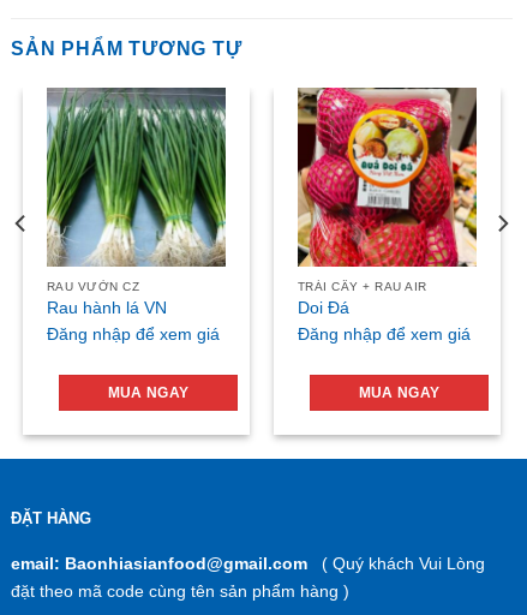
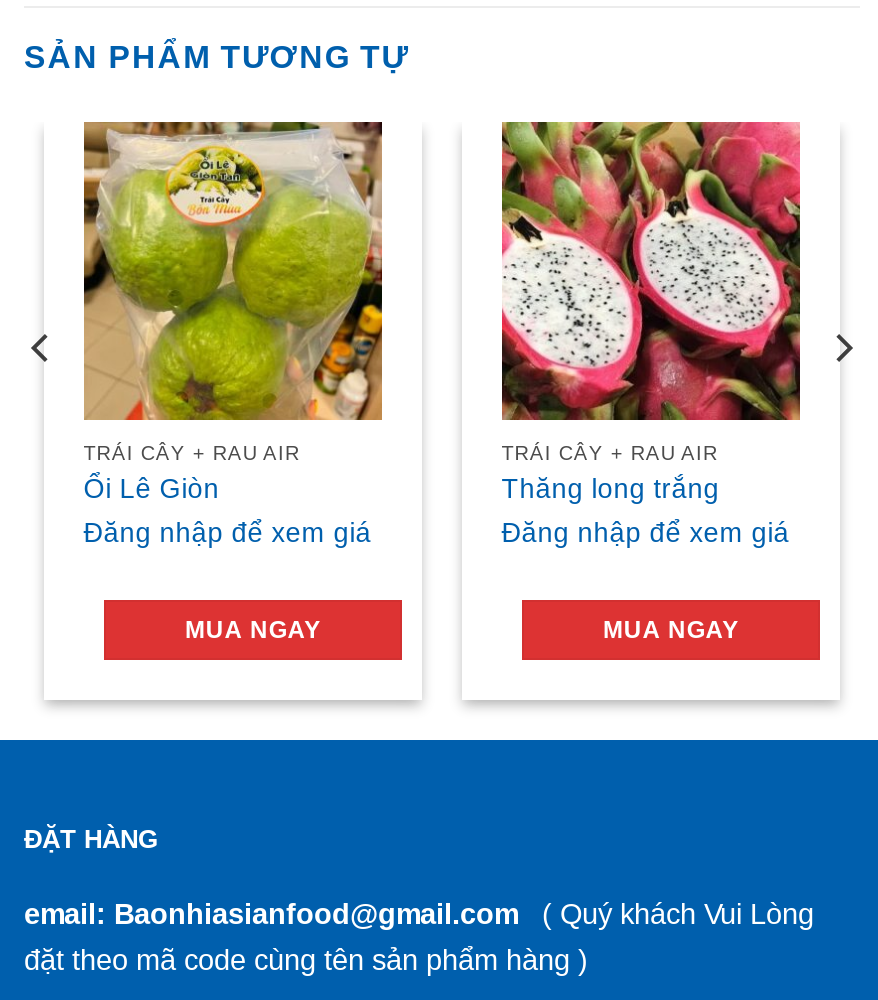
- [image]
- RAU VƯỜN CZ
- Rau hành lá VN
+ [image]
+ TRÁI CÂY + RAU AIR
+ Ổi Lê Giòn

- [image]
- Doi Đá
+ [image]
+ Thăng long trắng
